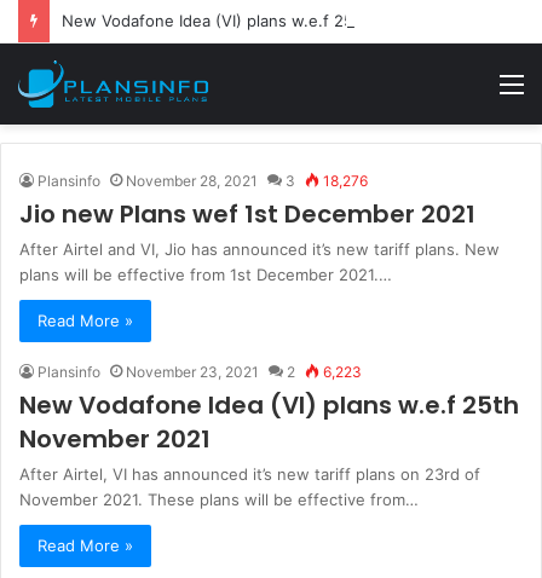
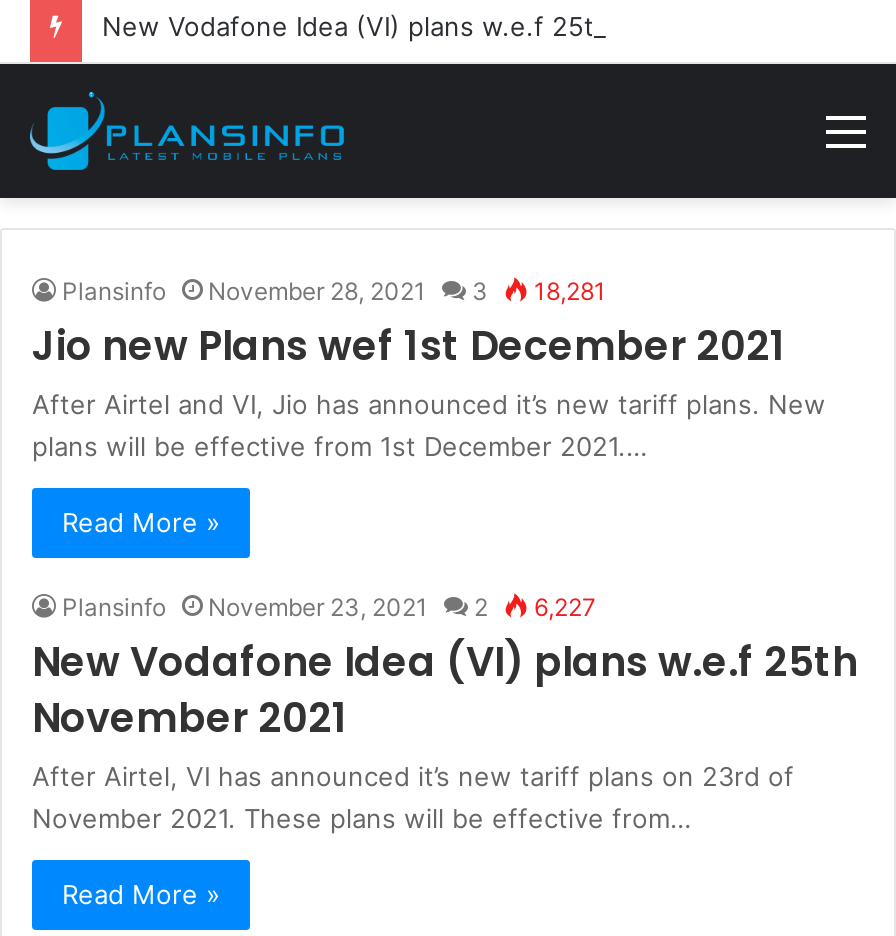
- Plansinfo November 28, 2021 3 18,276
+ Plansinfo November 28, 2021 3 18,281

- Plansinfo November 23, 2021 2 6,223
+ Plansinfo November 23, 2021 2 6,227
